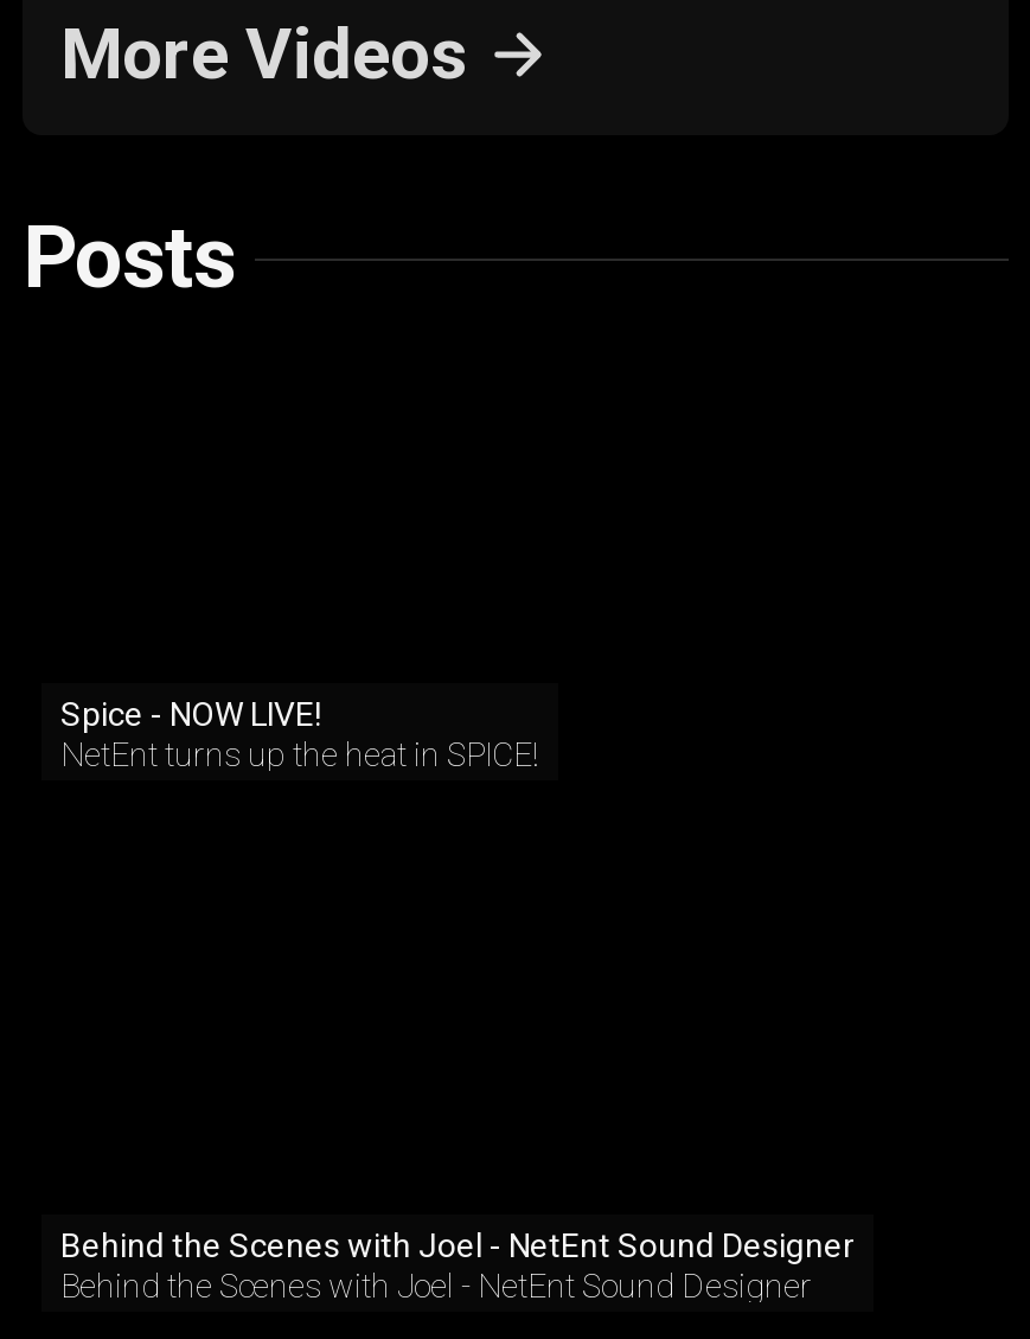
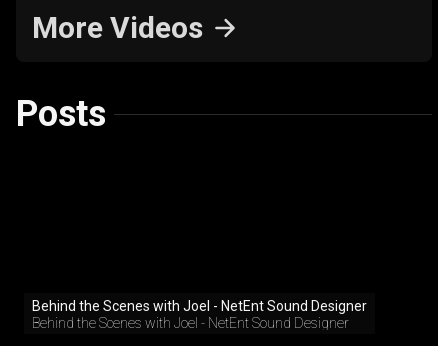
- Spice - NOW LIVE!
- NetEnt turns up the heat in SPICE!
